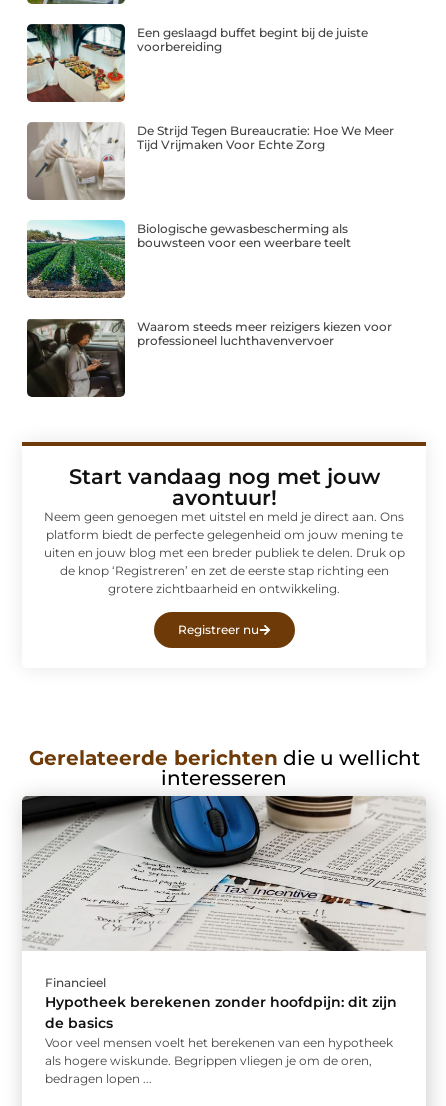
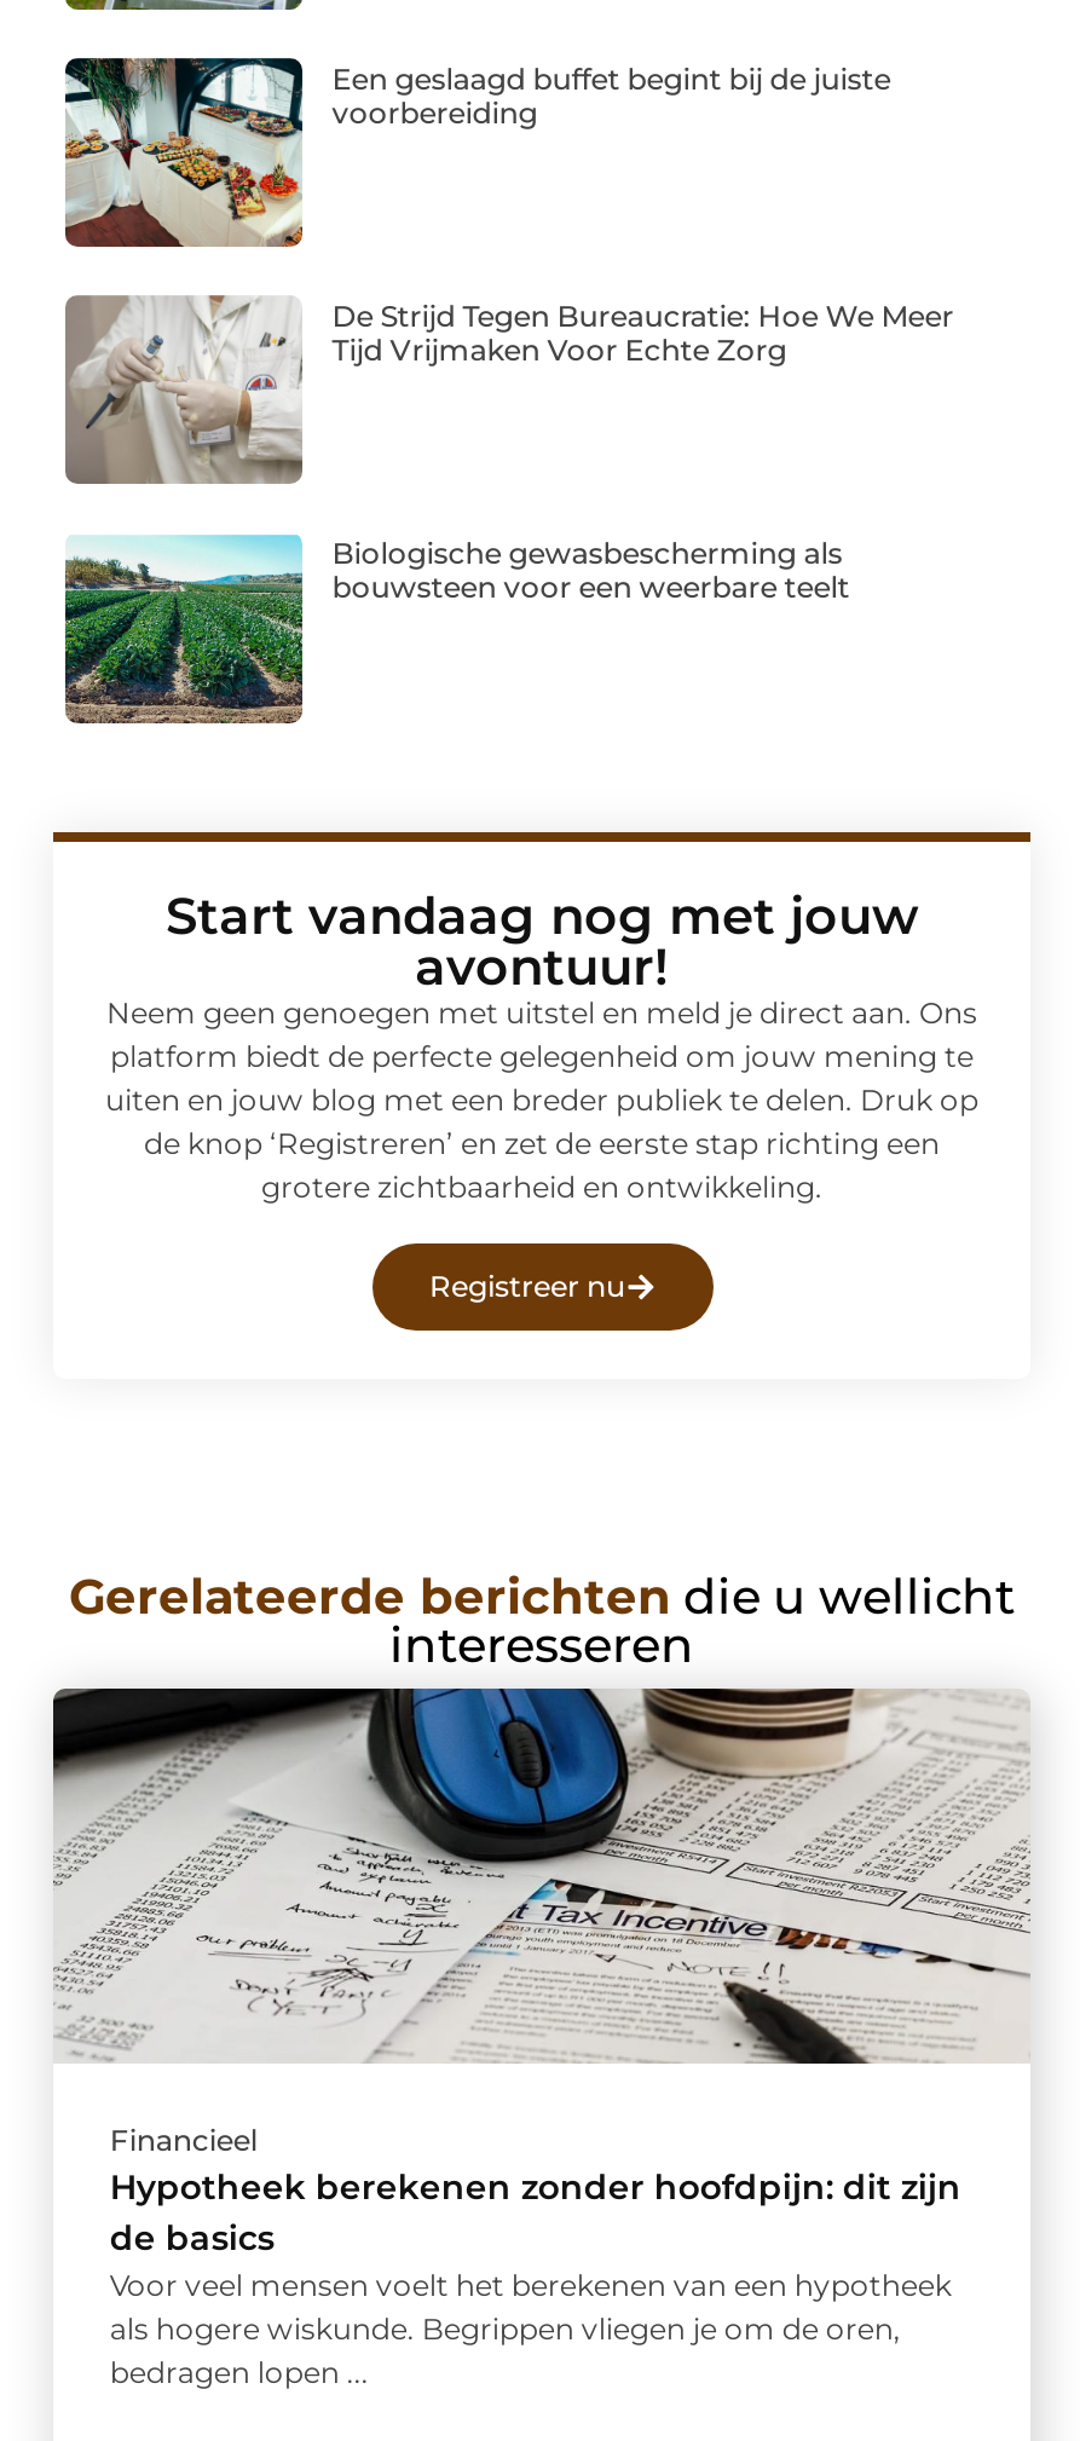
- [image]
- Waarom steeds meer reizigers kiezen voor
- professioneel luchthavenvervoer
